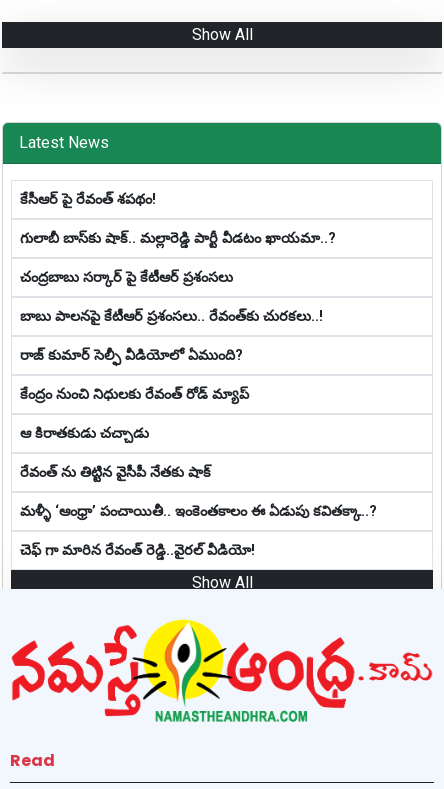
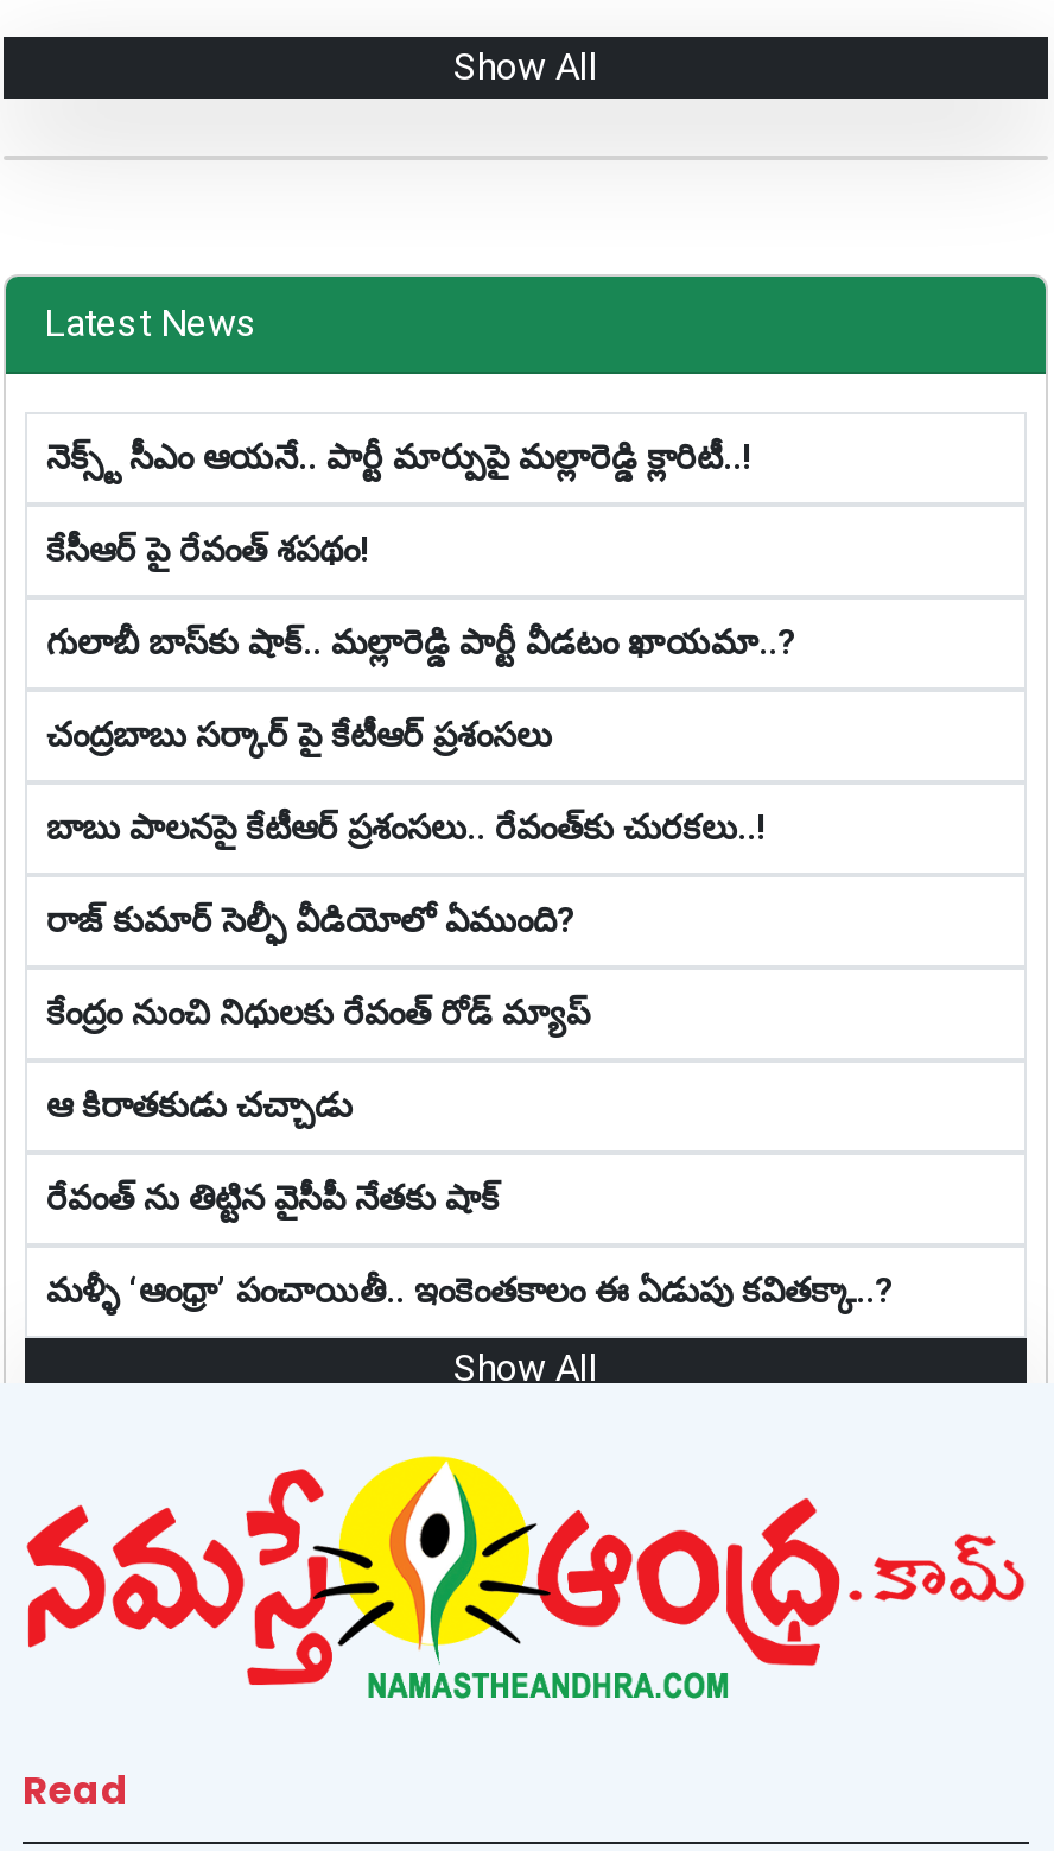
+ నెక్స్ట్ సీఎం ఆయనే.. పార్టీ మార్పుపై మ‌ల్లారెడ్డి క్లారిటీ..!

moved down: కేసీఆర్ పై రేవంత్ శపథం! | గులాబీ బాస్‌కు షాక్.. మల్లారెడ్డి పార్టీ వీడ‌టం ఖాయ‌మా..? | చంద్రబాబు సర్కార్ పై కేటీఆర్ ప్రశంసలు | ... | రేవంత్ ను తిట్టిన వైసీపీ నేతకు షాక్ | మళ్ళీ ‘ఆంధ్రా’ పంచాయితీ.. ఇంకెంతకాలం ఈ ఏడుపు క‌విత‌క్కా..?

- చెఫ్ గా మారిన రేవంత్ రెడ్డి..వైరల్ వీడియో!
